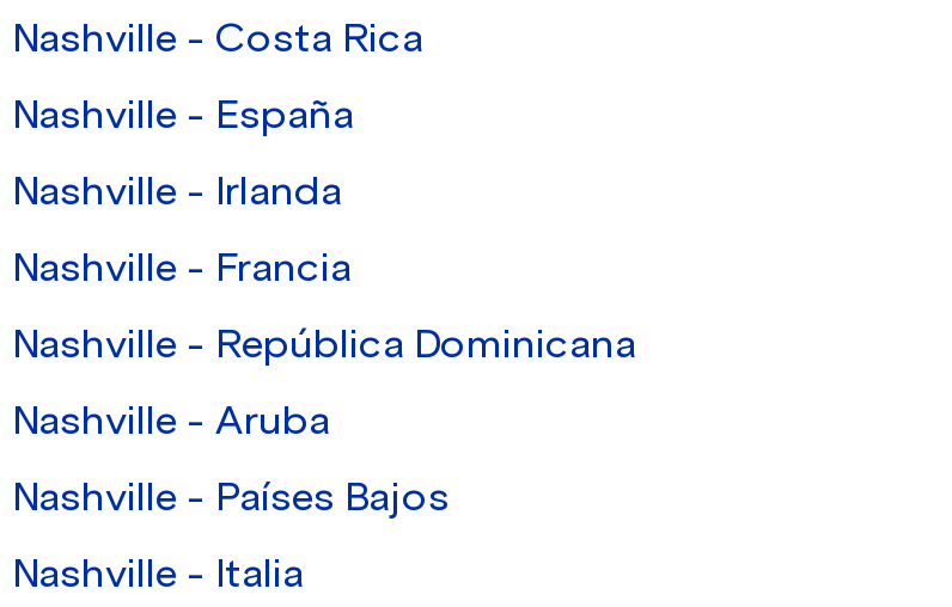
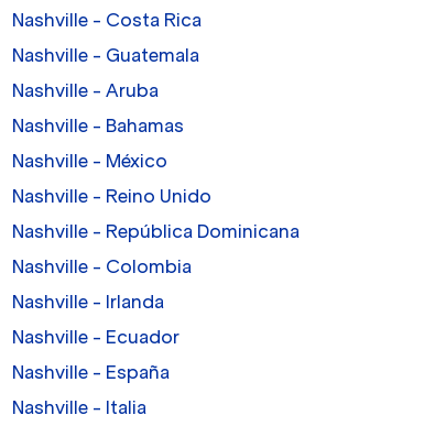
moved down: Nashville - España

moved down: Nashville - Irlanda

- Nashville - Francia
+ Nashville - Guatemala

moved down: Nashville - República Dominicana

moved up: Nashville - Aruba

- Nashville - Países Bajos
+ Nashville - Bahamas
+ Nashville - México
+ Nashville - Reino Unido
+ Nashville - Colombia
+ Nashville - Ecuador
